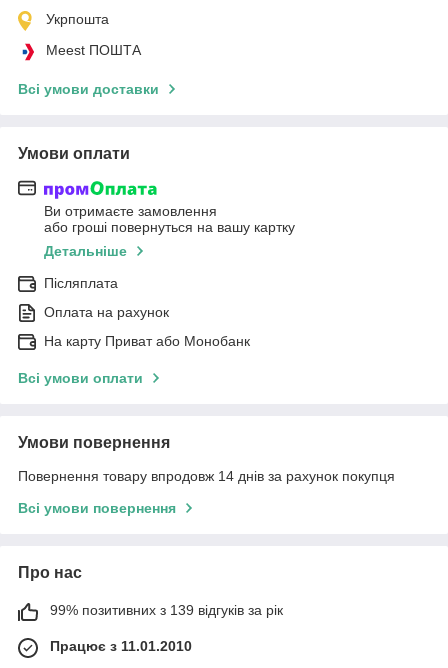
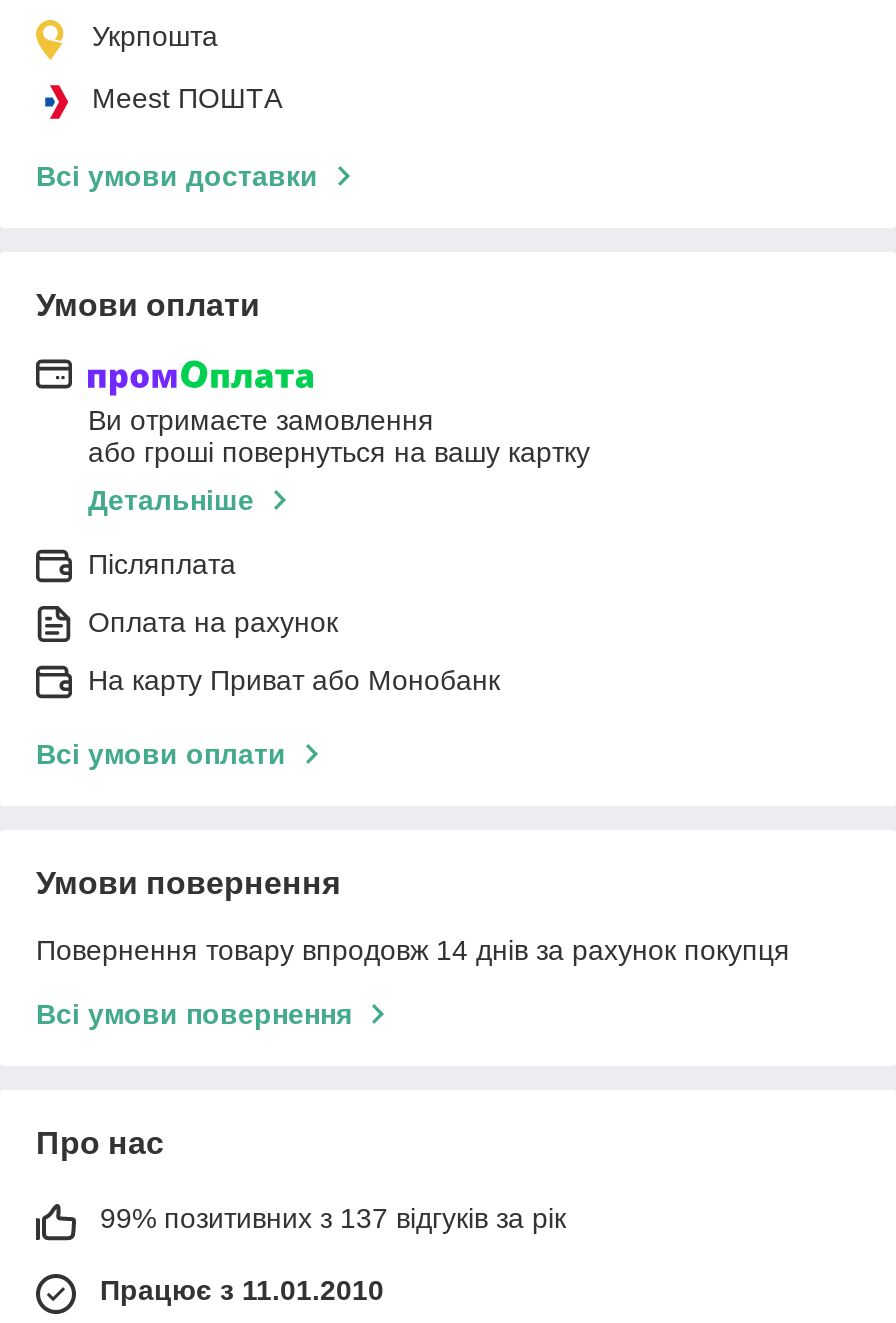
- 99% позитивних з 139 відгуків за рік
+ 99% позитивних з 137 відгуків за рік
